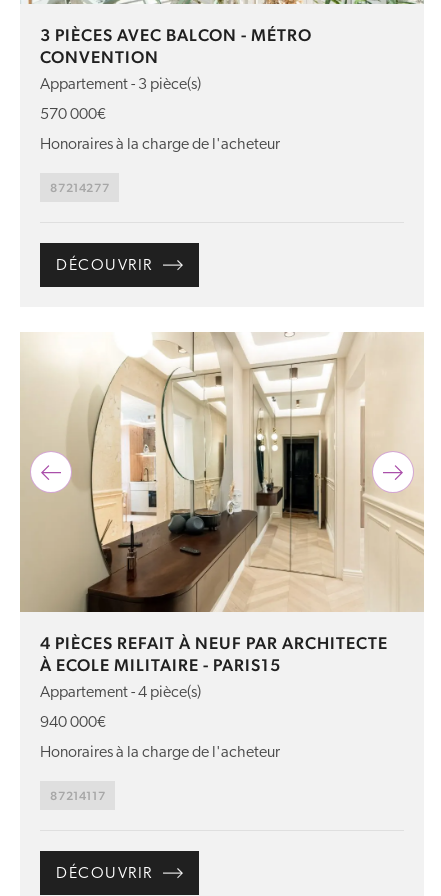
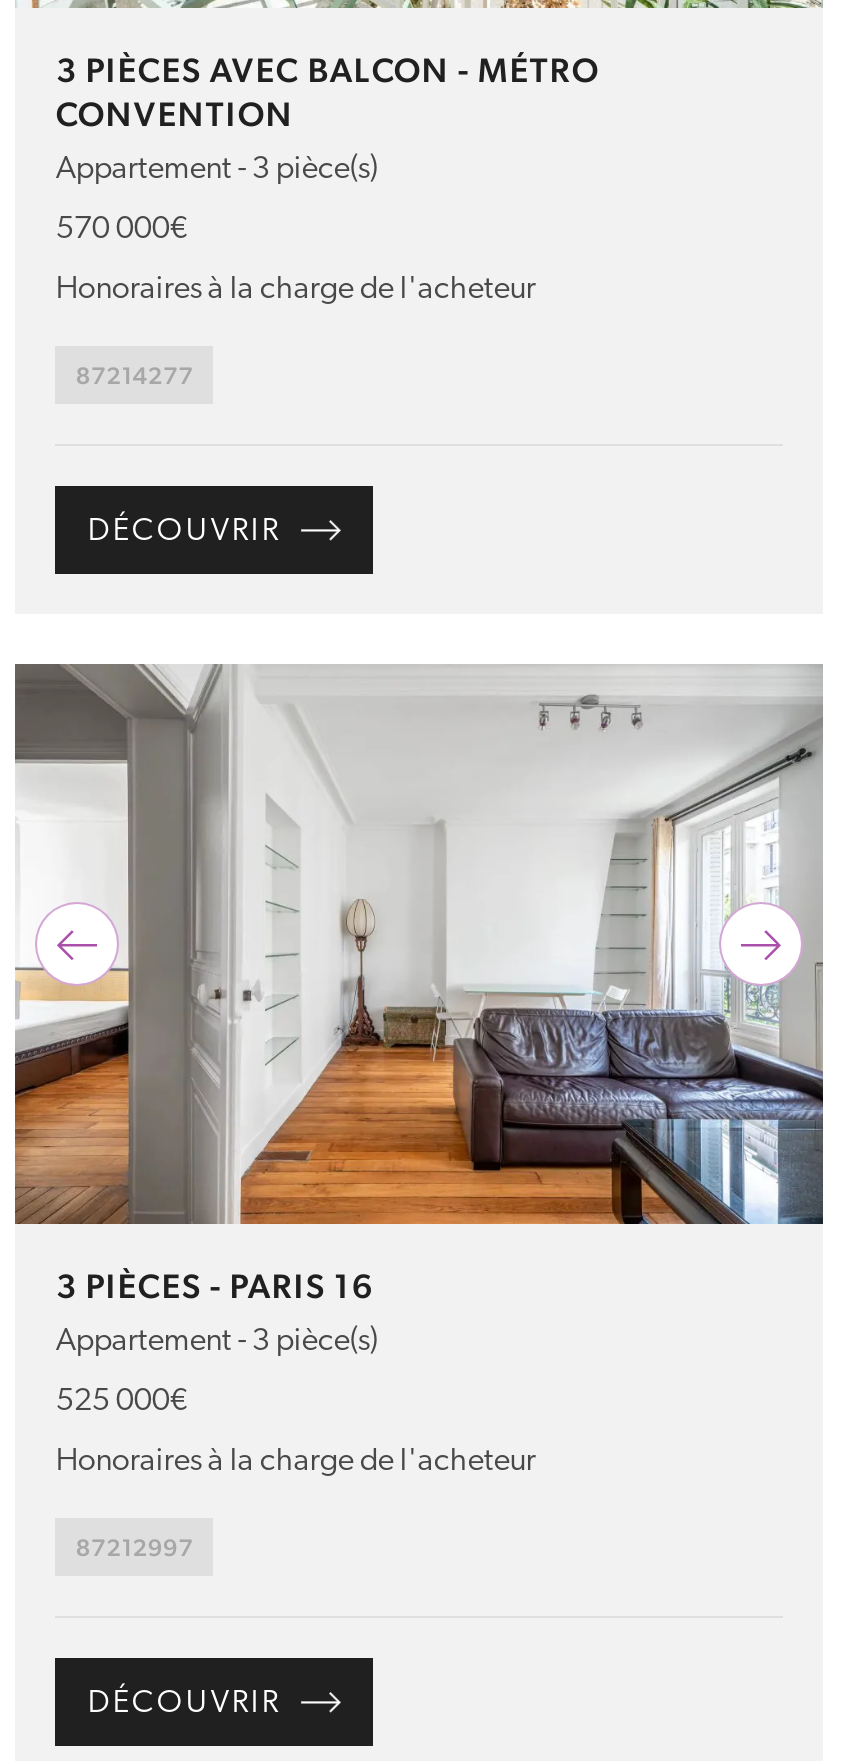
- [image]
- 4 PIÈCES REFAIT À NEUF PAR ARCHITECTE
- À ECOLE MILITAIRE - PARIS15
+ [image]
+ 3 PIÈCES - PARIS 16

- Appartement - 4 pièce(s)
+ Appartement - 3 pièce(s)

- 940 000€
+ 525 000€

- 87214117
+ 87212997
